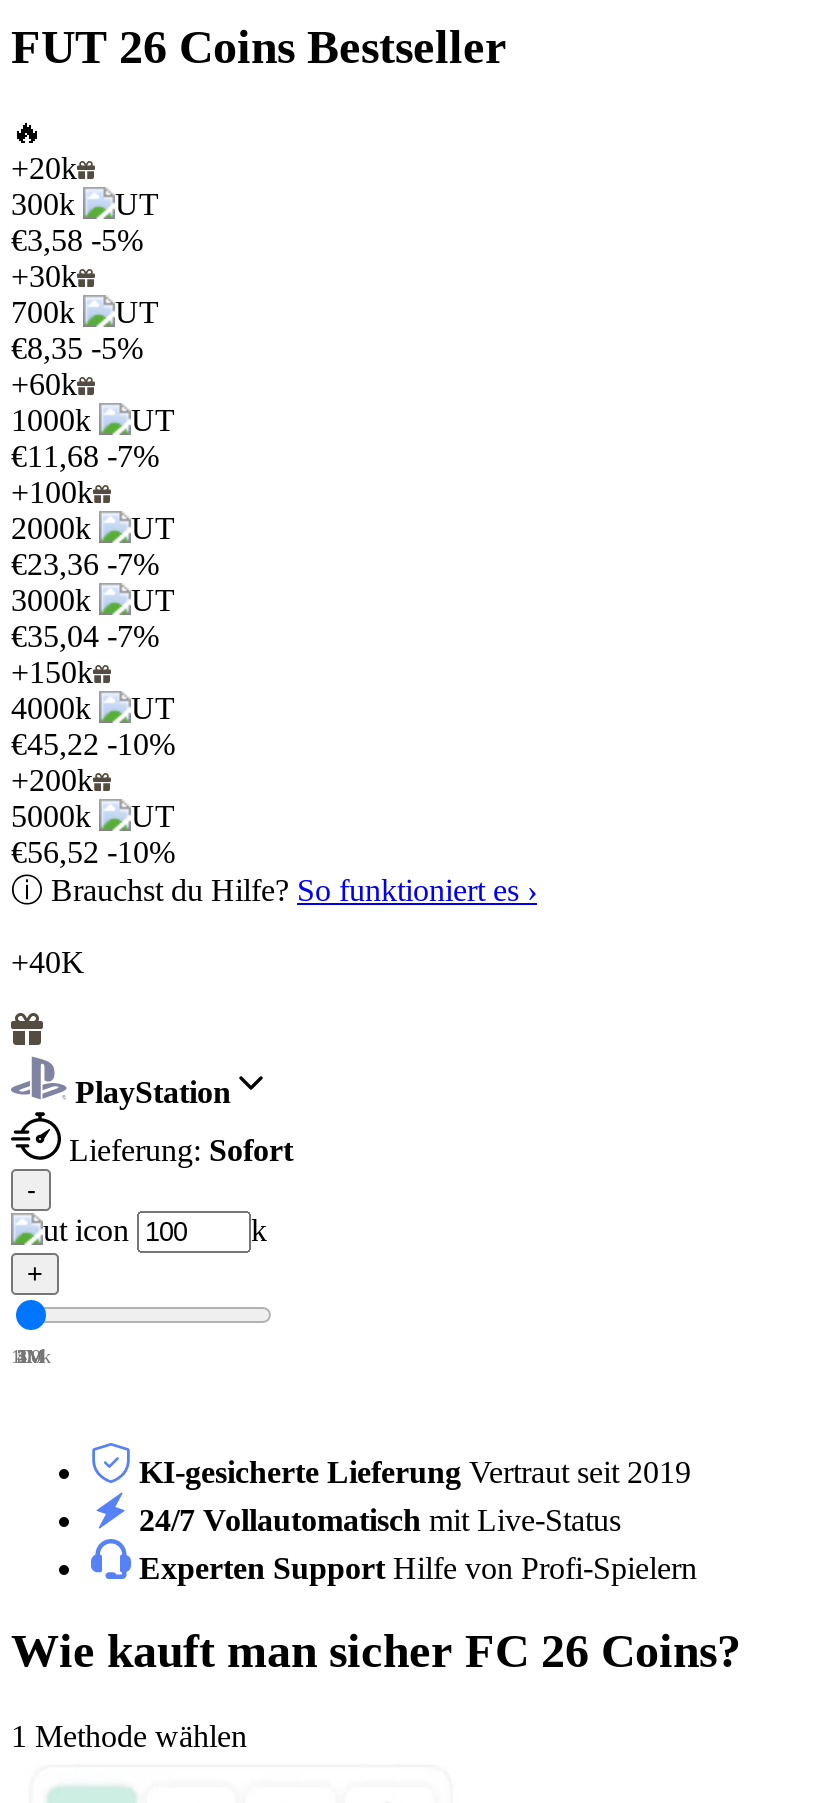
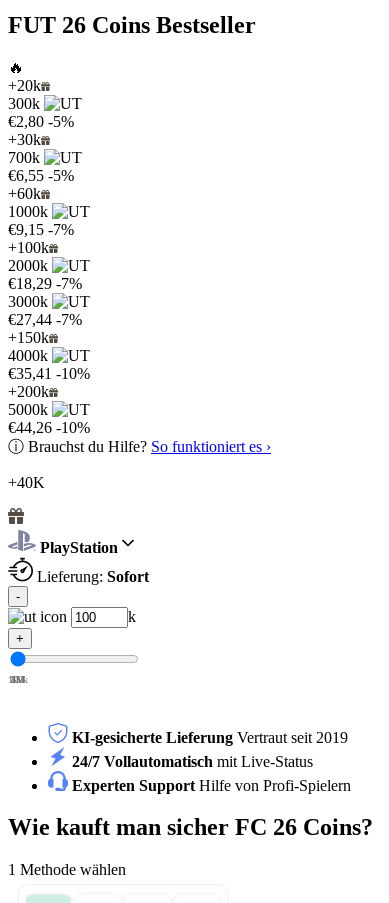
- €3,58 -5%
+ €2,80 -5%

- €8,35 -5%
+ €6,55 -5%

- €11,68 -7%
+ €9,15 -7%

- €23,36 -7%
+ €18,29 -7%

- €35,04 -7%
+ €27,44 -7%

- €45,22 -10%
+ €35,41 -10%

- €56,52 -10%
+ €44,26 -10%
